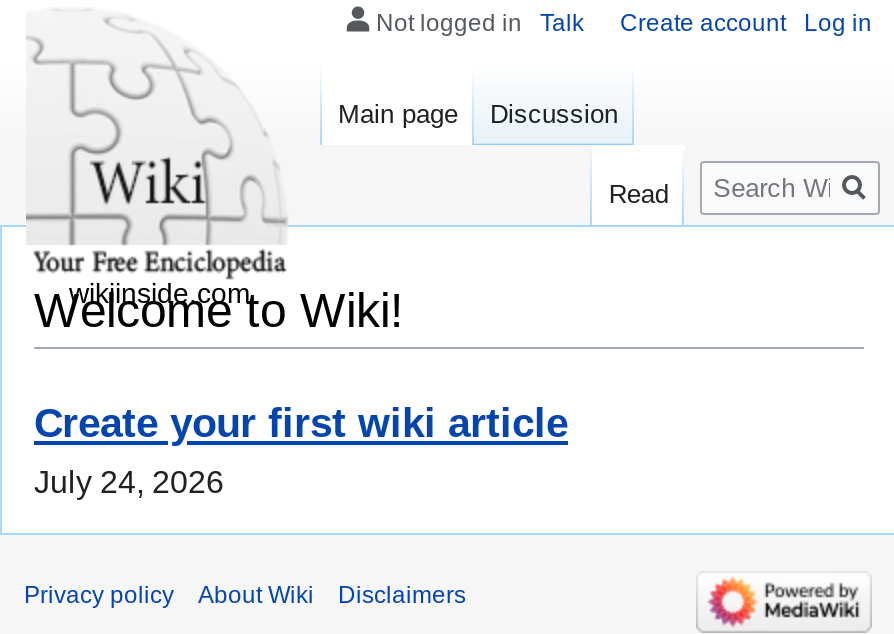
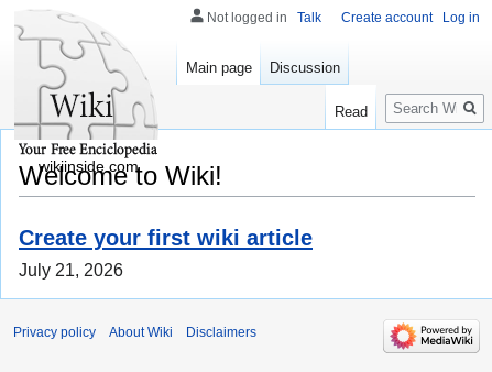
- July 24, 2026
+ July 21, 2026
